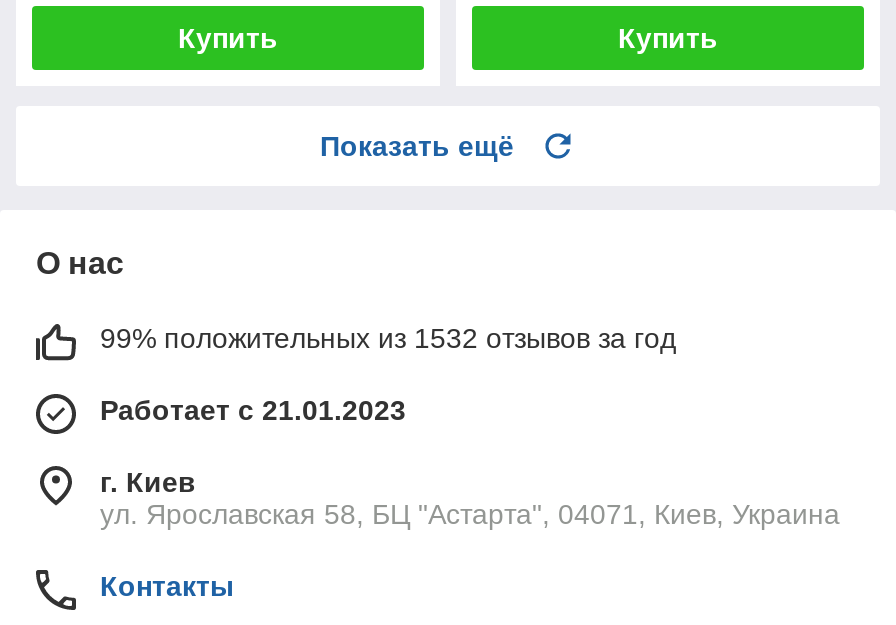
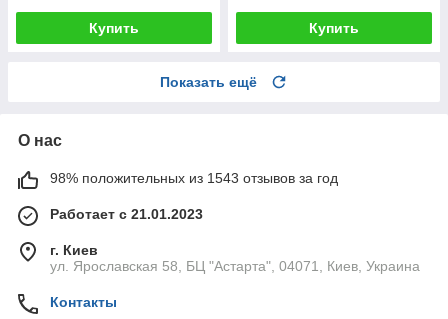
- 99% положительных из 1532 отзывов за год
+ 98% положительных из 1543 отзывов за год
